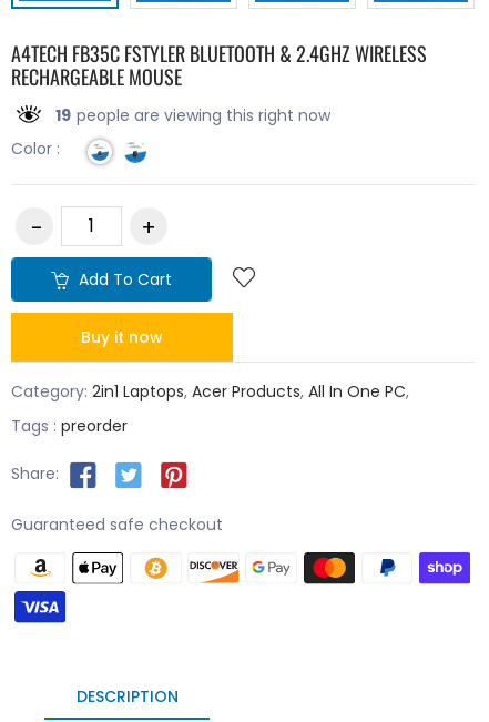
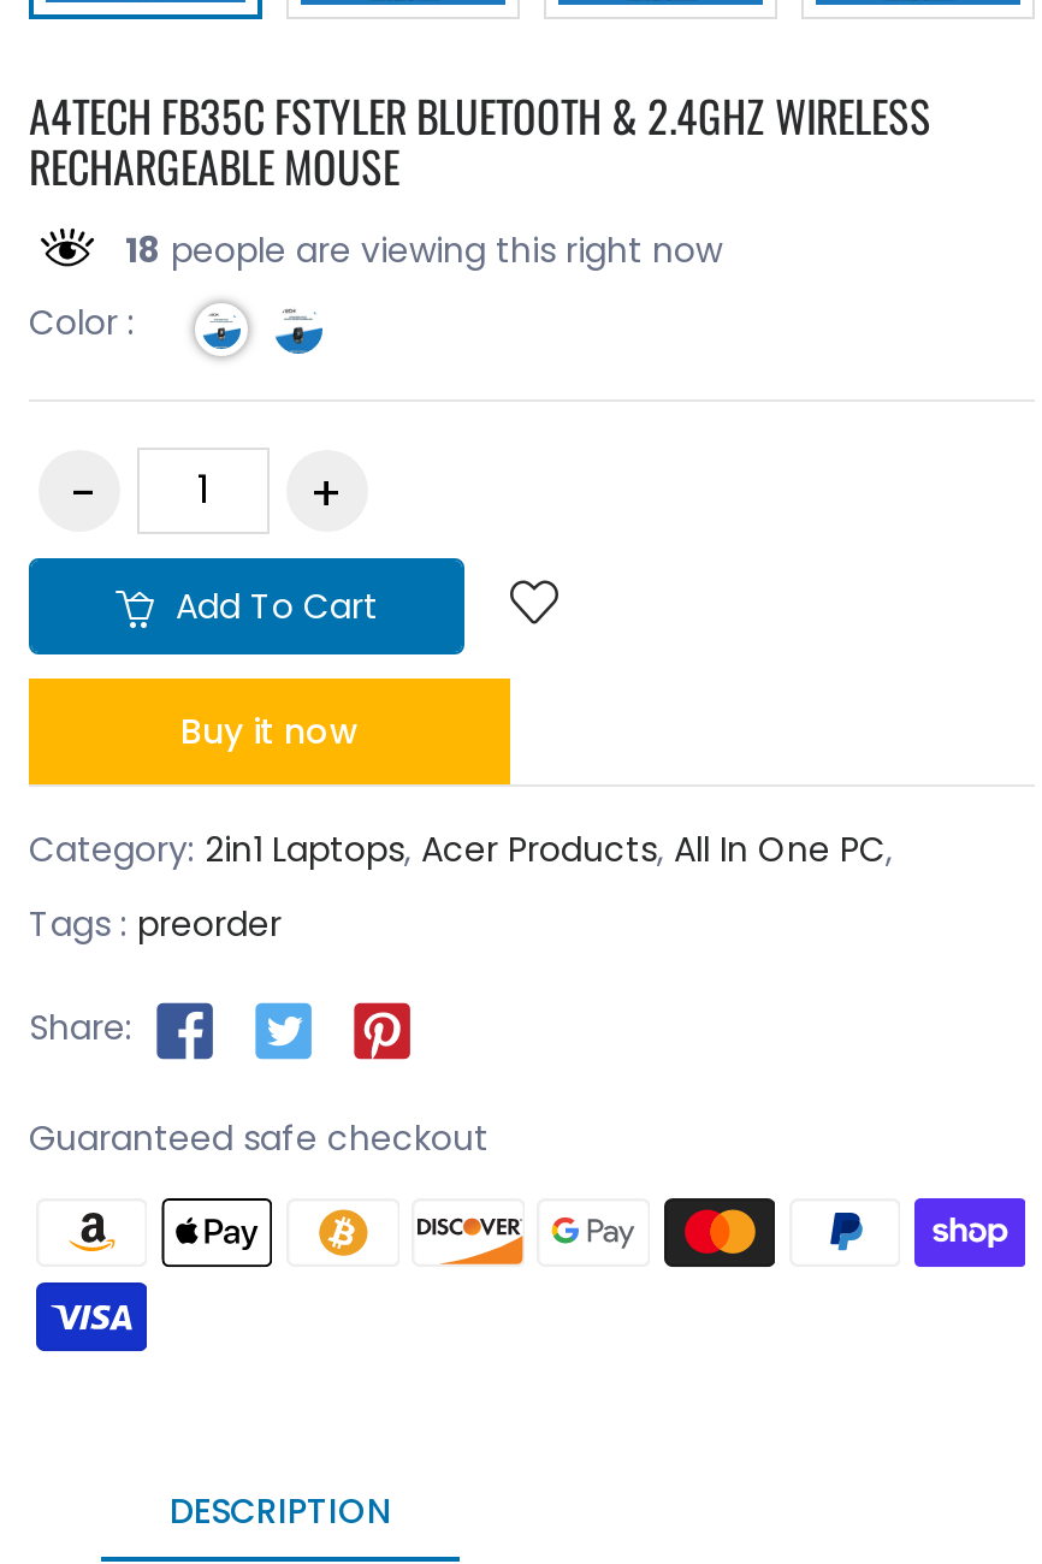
- 19 people are viewing this right now
+ 18 people are viewing this right now
